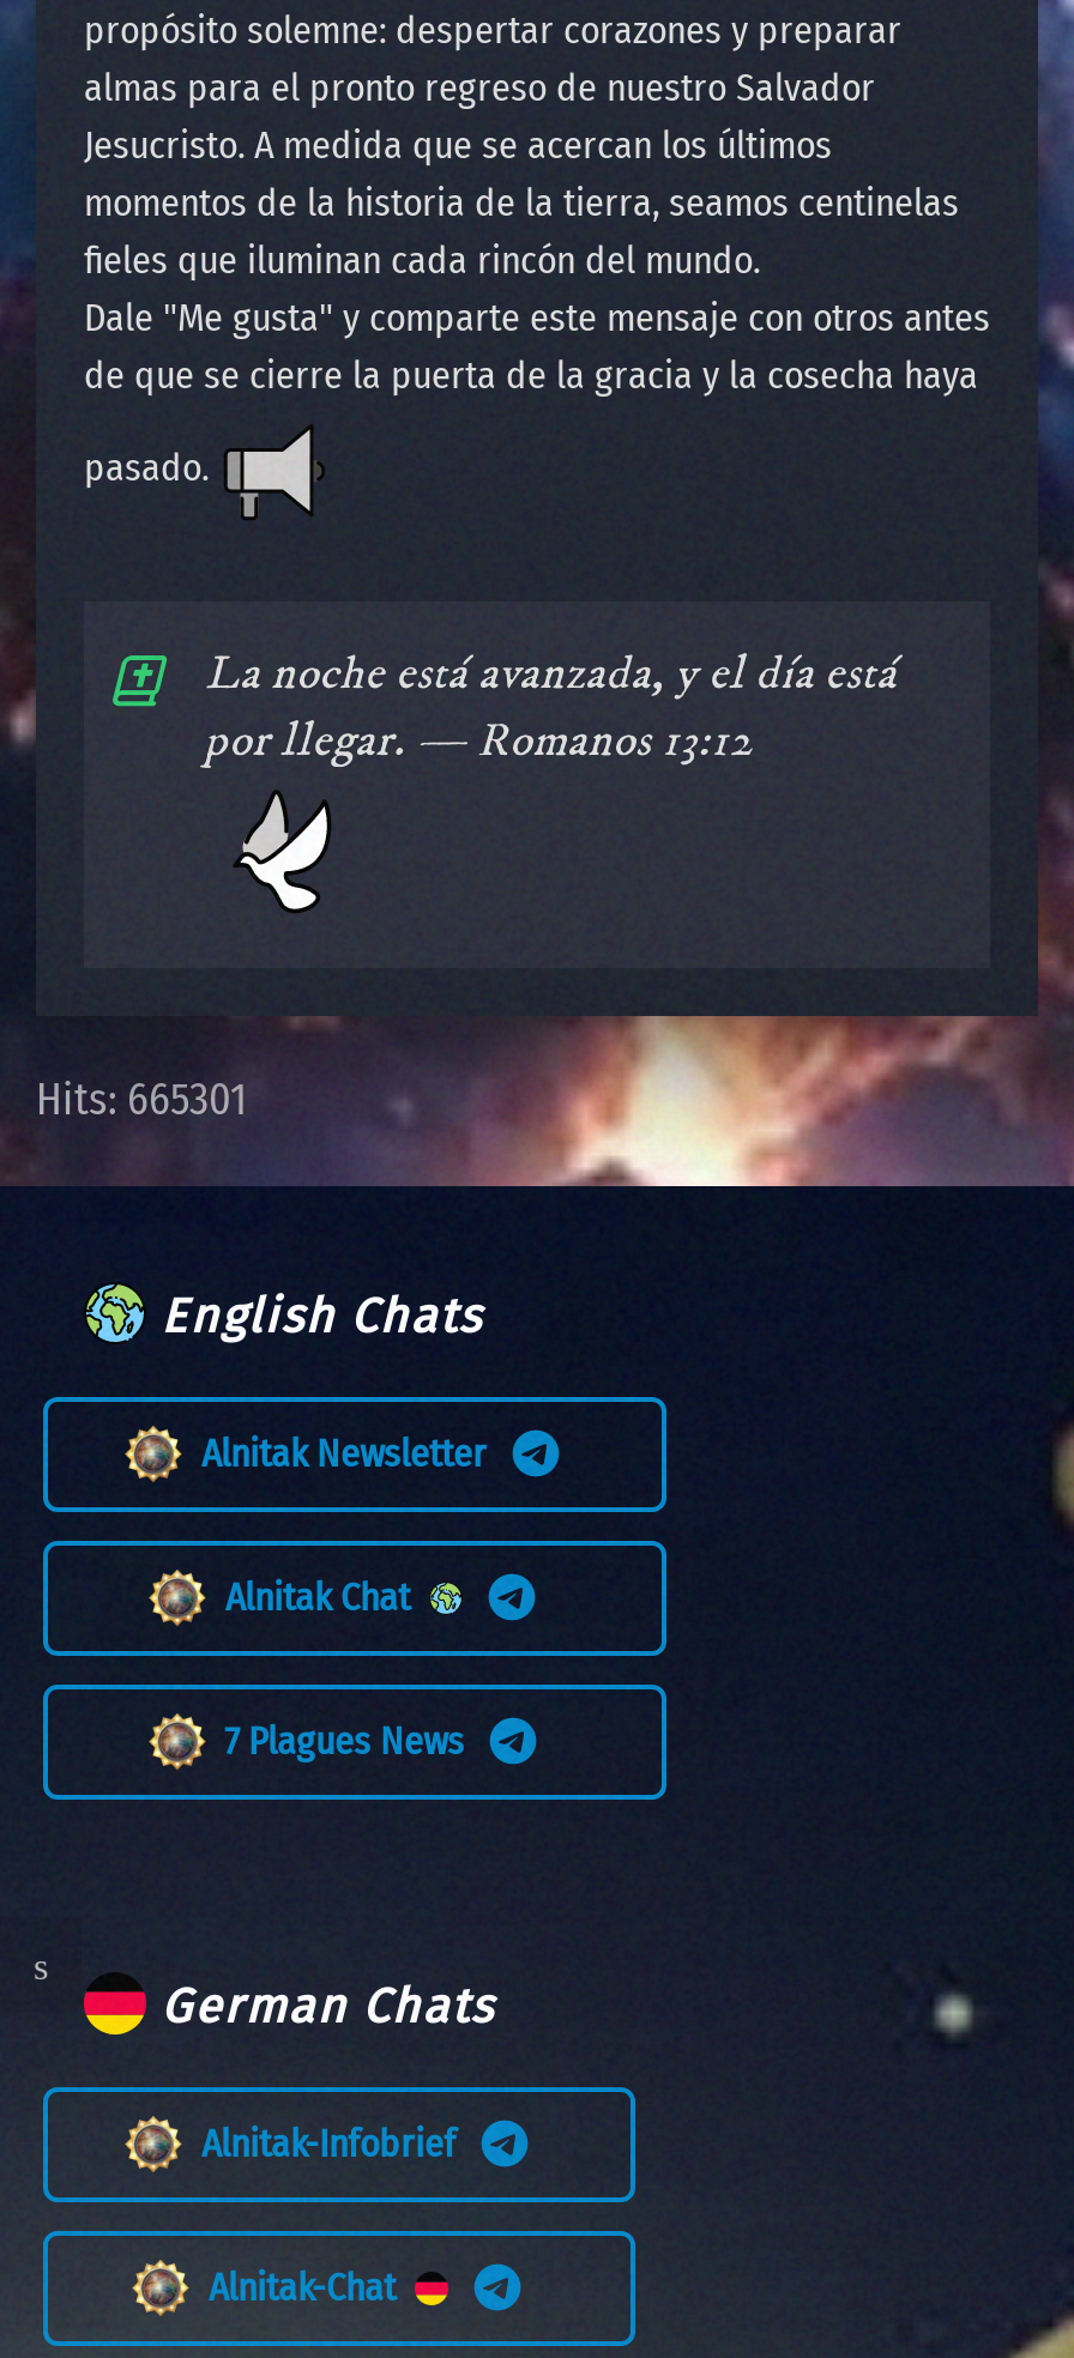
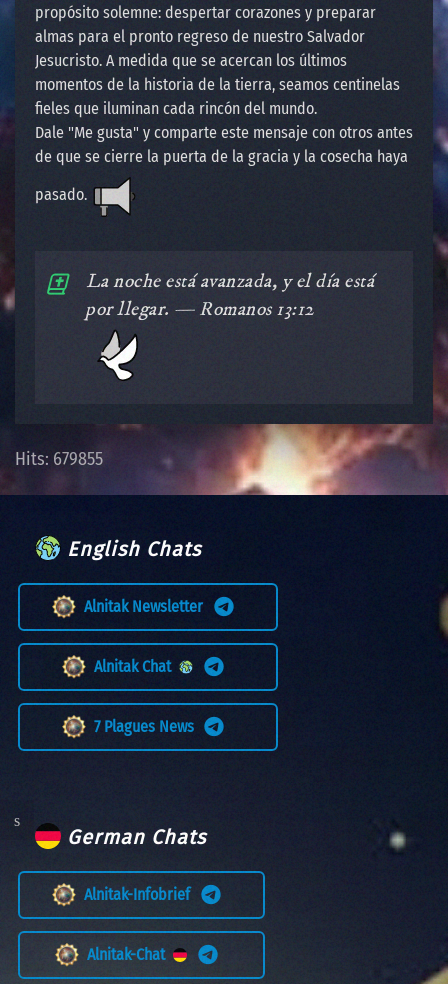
- Hits: 665301
+ Hits: 679855
